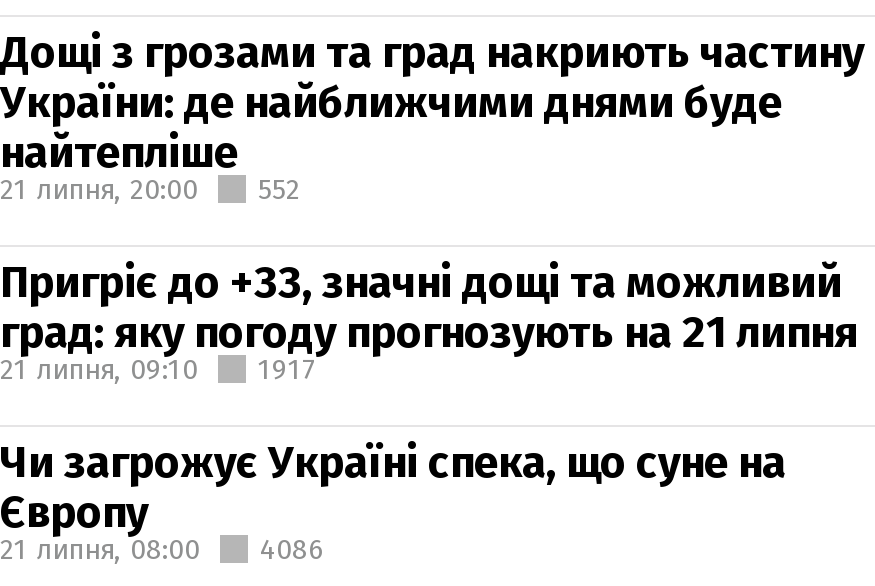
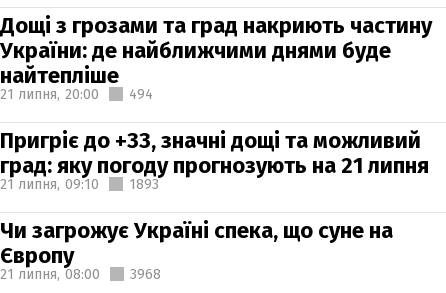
- 21 липня, 20:00 552
+ 21 липня, 20:00 494

- 1917
+ 1893

- 21 липня, 08:00 4086
+ 21 липня, 08:00 3968
